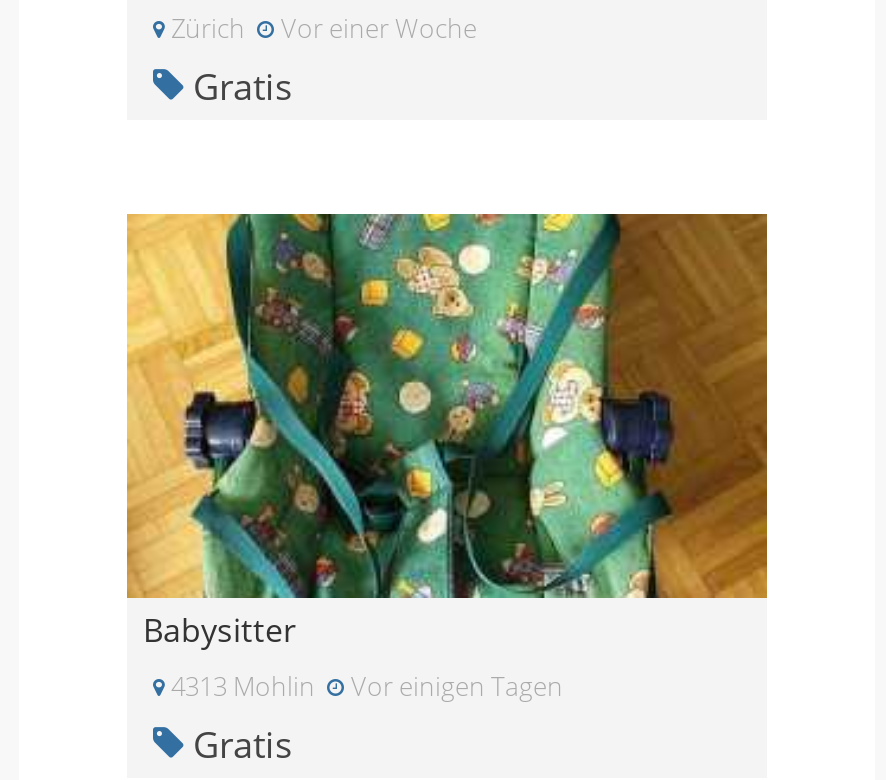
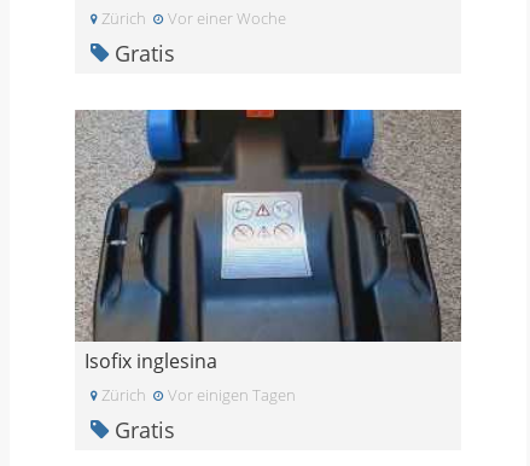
- [image]
- Babysitter
- 4313 Mohlin
+ [image]
+ Isofix inglesina
+ Zürich
